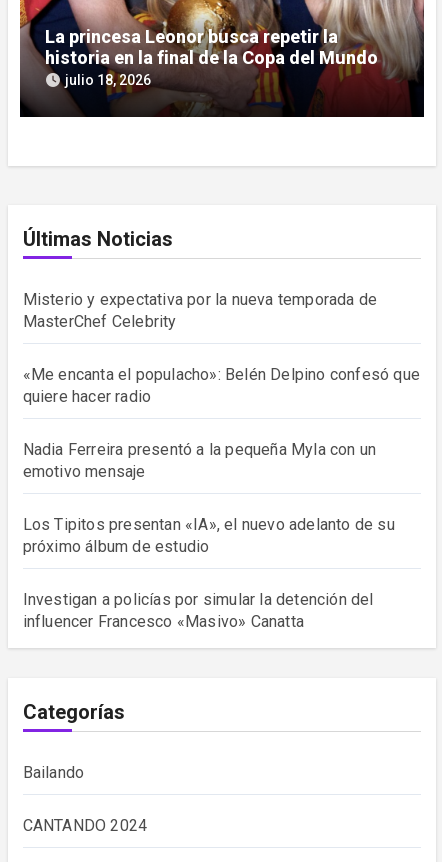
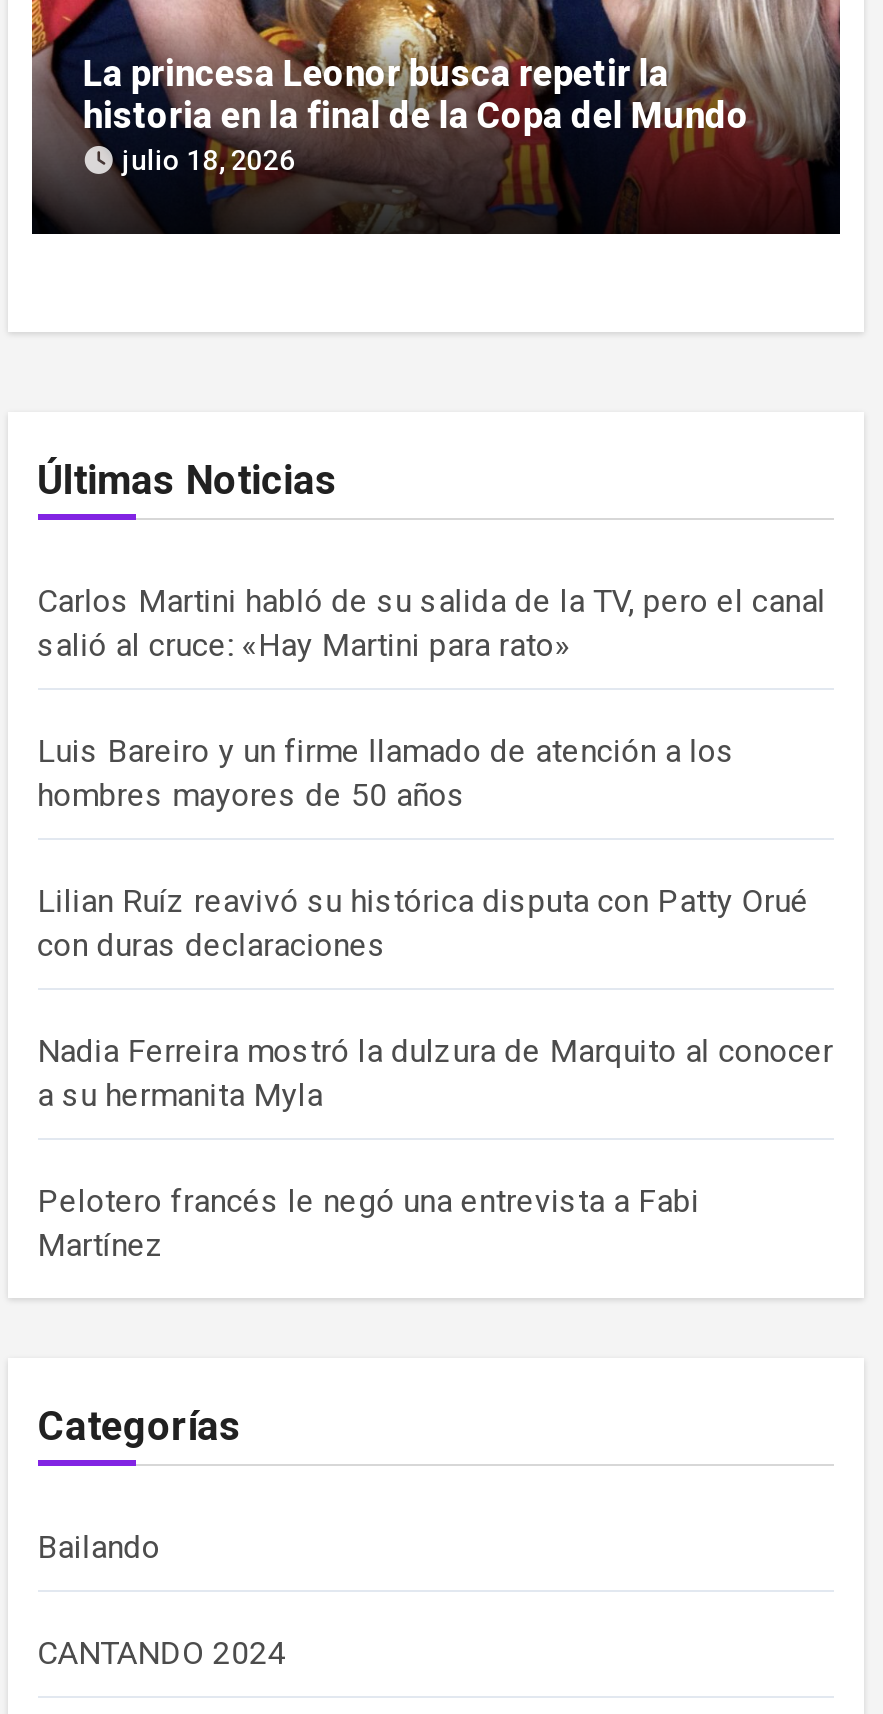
- Misterio y expectativa por la nueva temporada de
- MasterChef Celebrity
+ Carlos Martini habló de su salida de la TV, pero el canal
+ salió al cruce: «Hay Martini para rato»

- «Me encanta el populacho»: Belén Delpino confesó que
- quiere hacer radio
+ Luis Bareiro y un firme llamado de atención a los
+ hombres mayores de 50 años

- Nadia Ferreira presentó a la pequeña Myla con un
- emotivo mensaje
+ Lilian Ruíz reavivó su histórica disputa con Patty Orué
+ con duras declaraciones

- Los Tipitos presentan «IA», el nuevo adelanto de su
- próximo álbum de estudio
+ Nadia Ferreira mostró la dulzura de Marquito al conocer
+ a su hermanita Myla

- Investigan a policías por simular la detención del
- influencer Francesco «Masivo» Canatta
+ Pelotero francés le negó una entrevista a Fabi
+ Martínez
